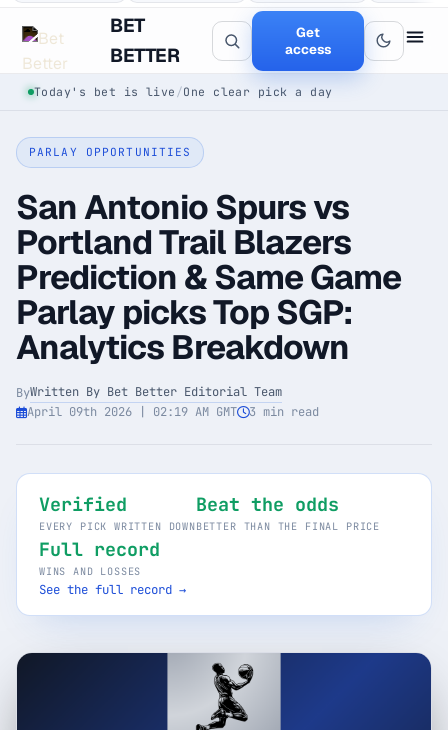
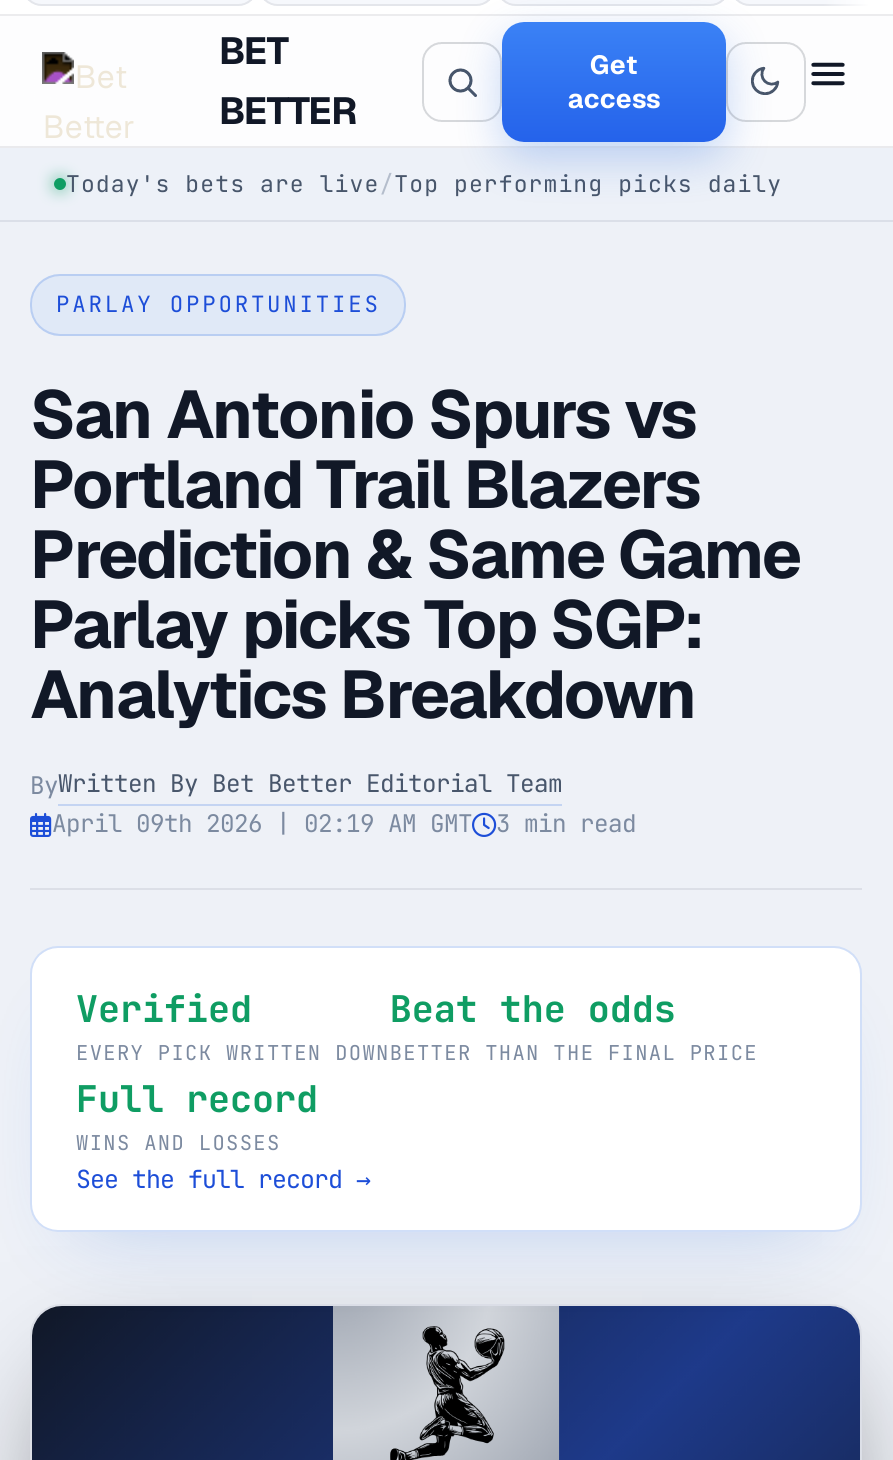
- Today's bet is live / One clear pick a day
+ Today's bets are live / Top performing picks daily
